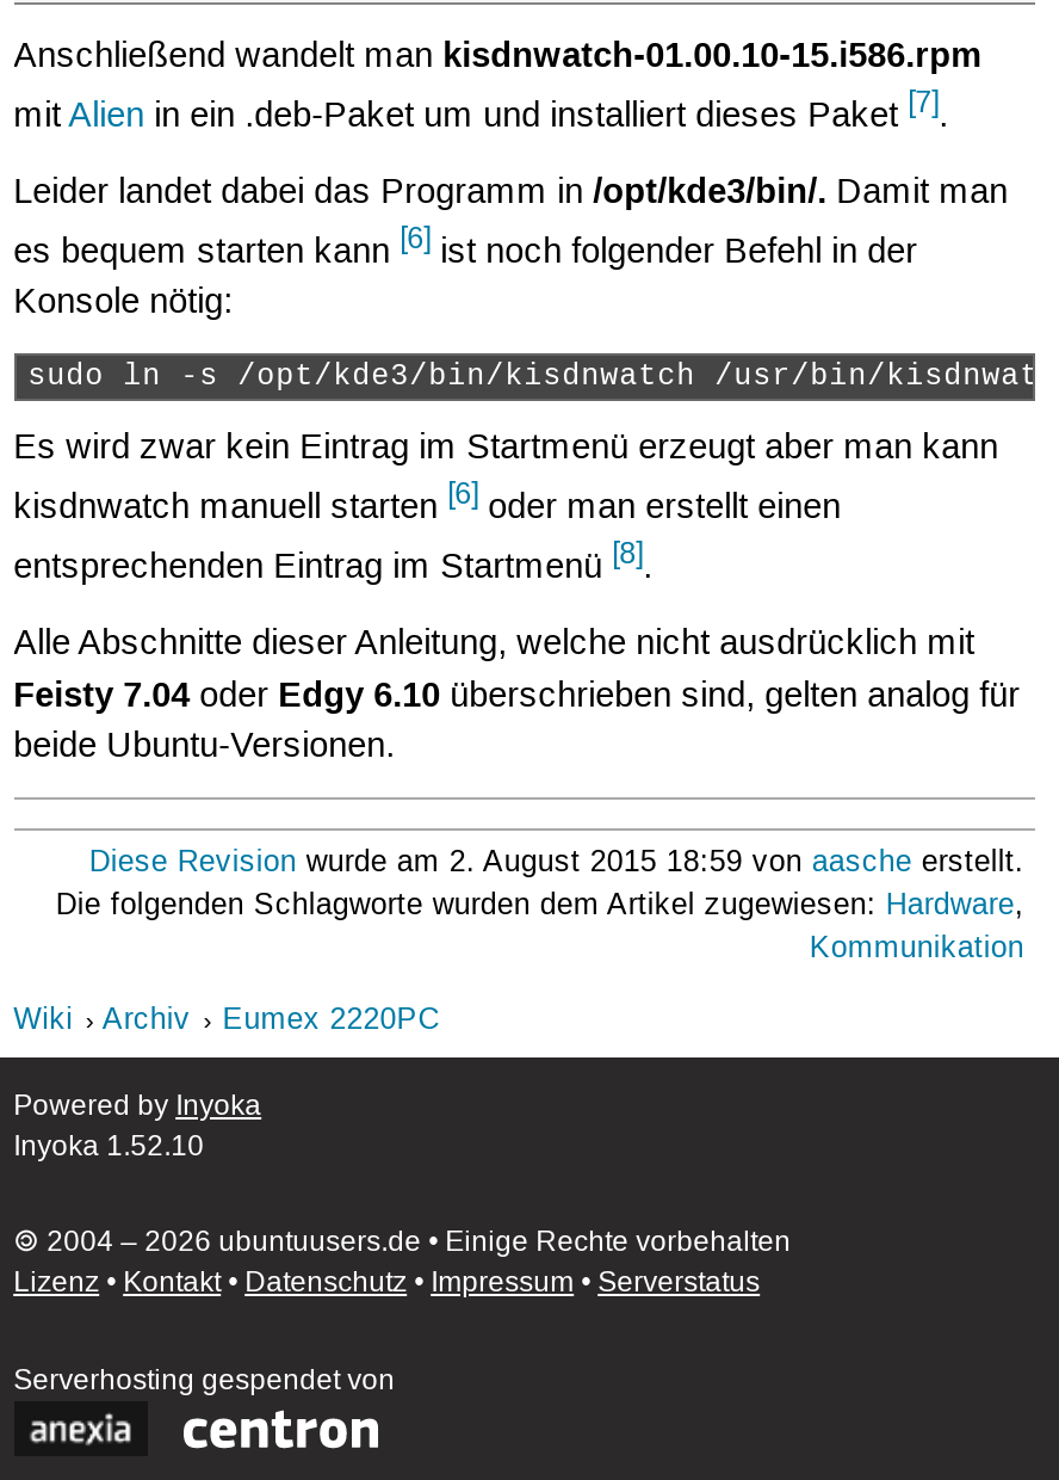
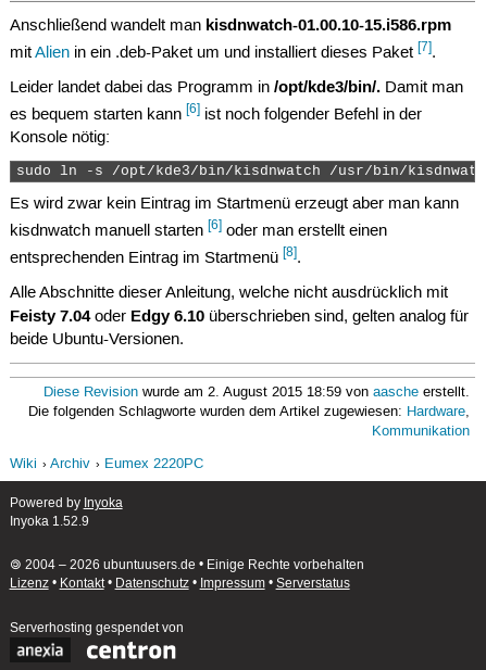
- Inyoka 1.52.10
+ Inyoka 1.52.9
